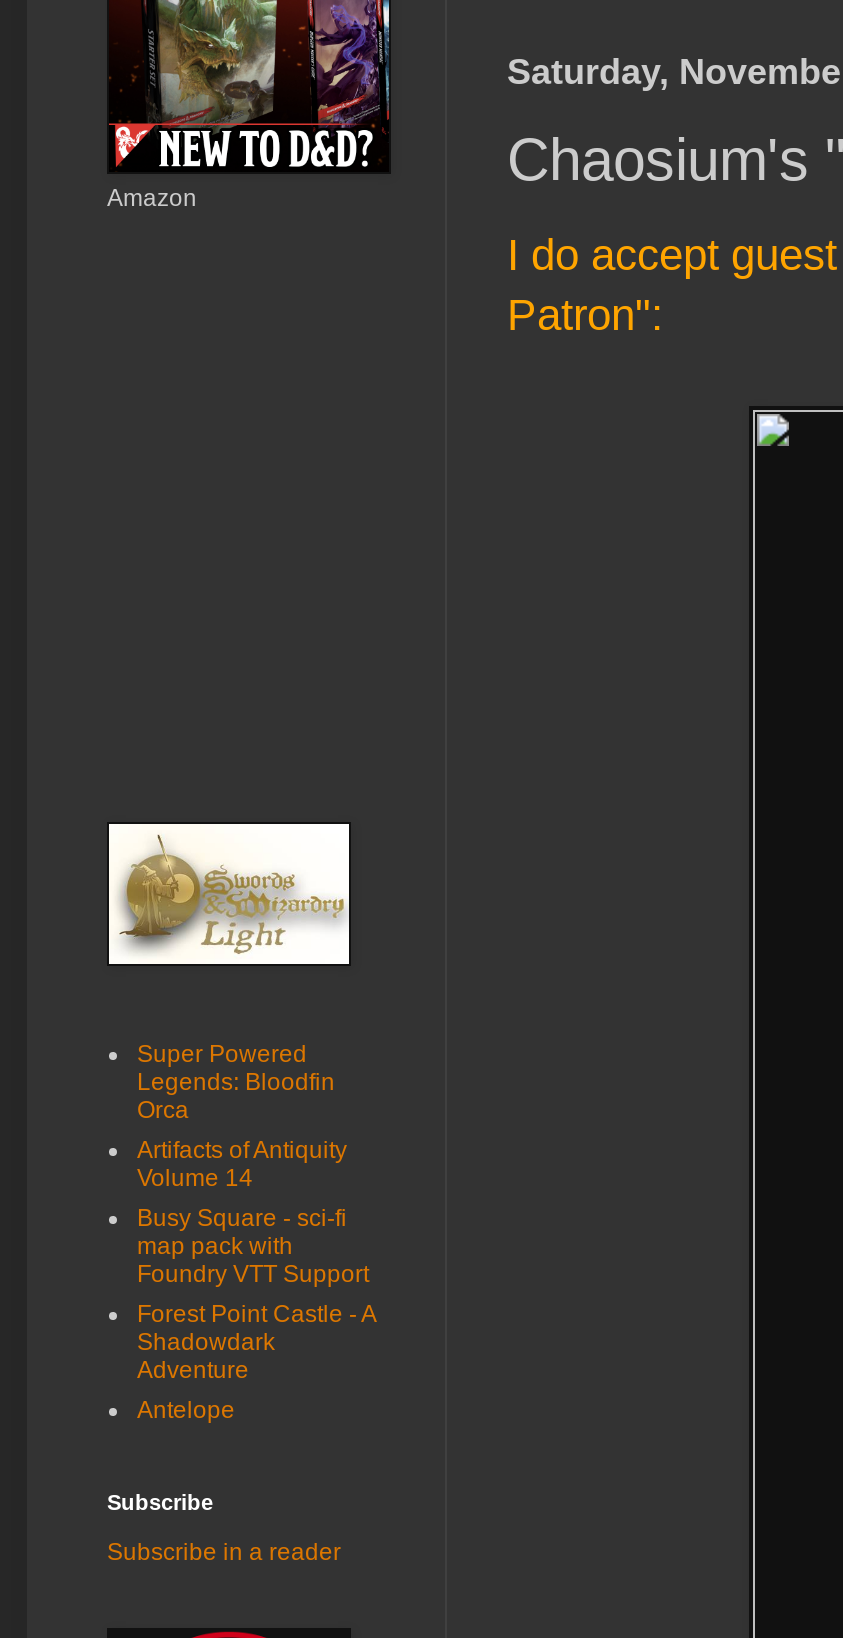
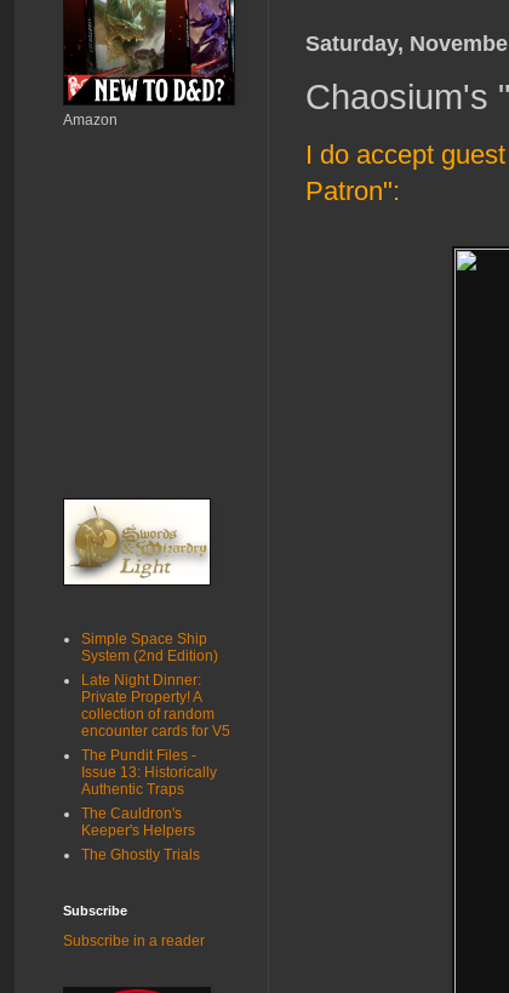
- Super Powered
- Legends: Bloodfin
- Orca
- Artifacts of Antiquity
- Volume 14
- Busy Square - sci-fi
- map pack with
- Foundry VTT Support
- Forest Point Castle - A
- Shadowdark
- Adventure
- Antelope
+ Simple Space Ship
+ System (2nd Edition)
+ Late Night Dinner:
+ Private Property! A
+ collection of random
+ encounter cards for V5
+ The Pundit Files -
+ Issue 13: Historically
+ Authentic Traps
+ The Cauldron's
+ Keeper's Helpers
+ The Ghostly Trials
